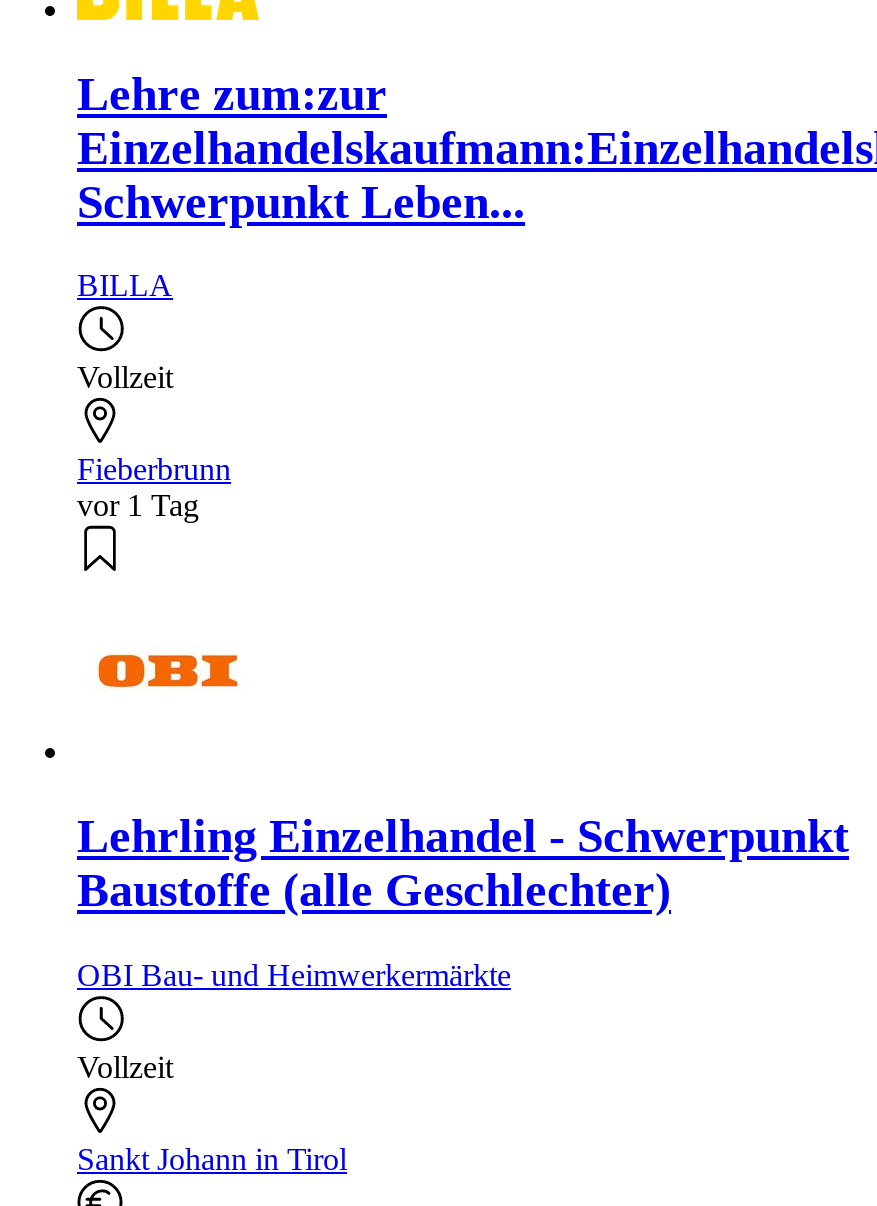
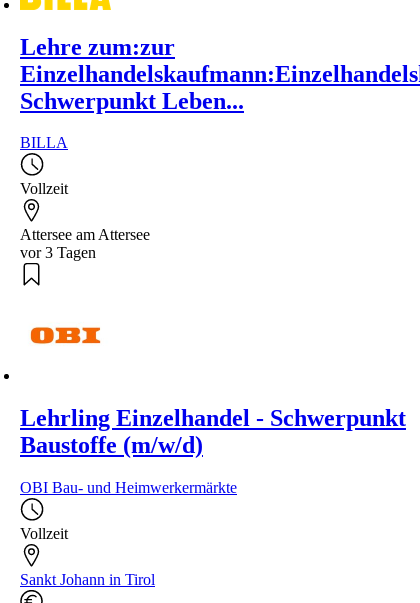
- Fieberbrunn
- vor 1 Tag
+ Attersee am Attersee
+ vor 3 Tagen

- Baustoffe (alle Geschlechter)
+ Baustoffe (m/w/d)
